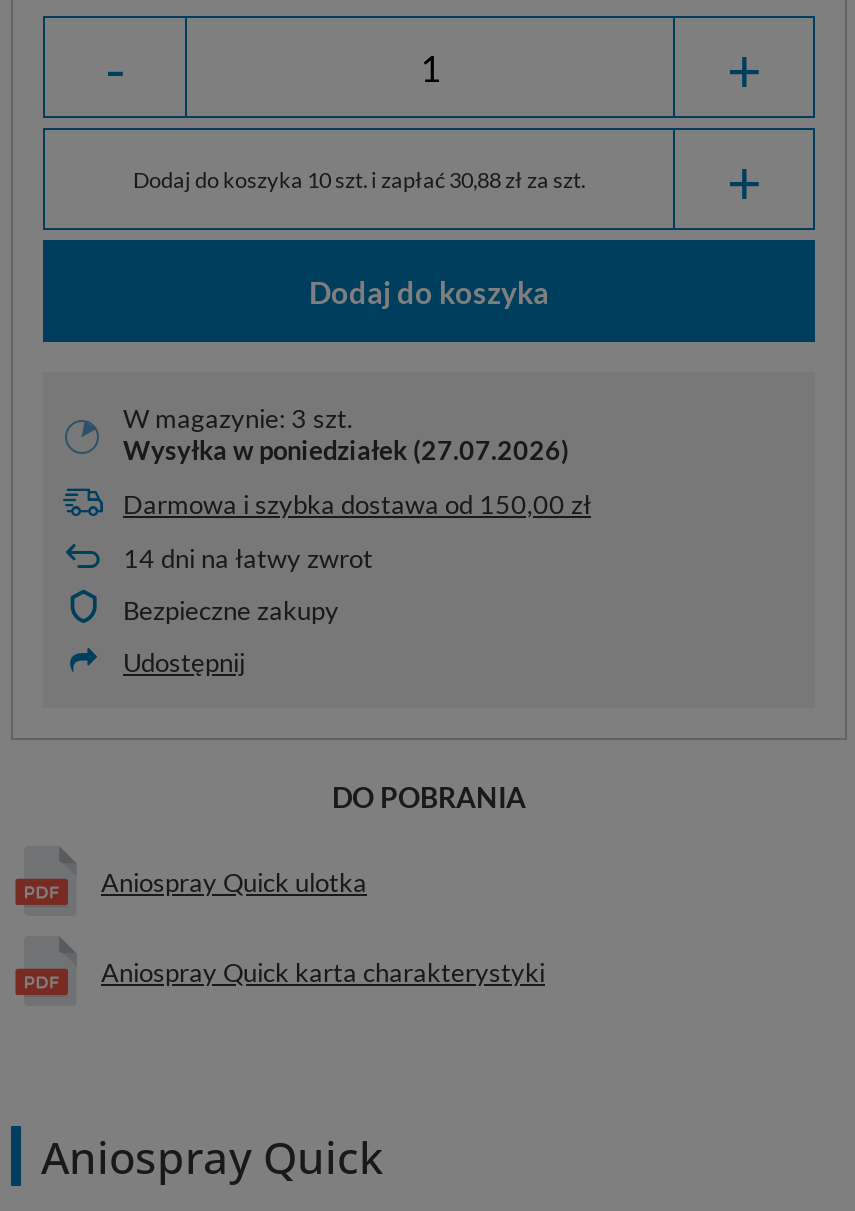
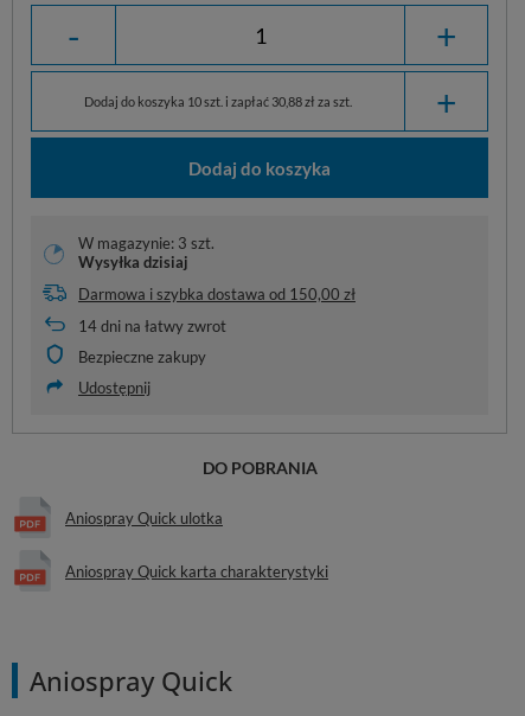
- Wysyłka w poniedziałek (27.07.2026)
+ Wysyłka dzisiaj
